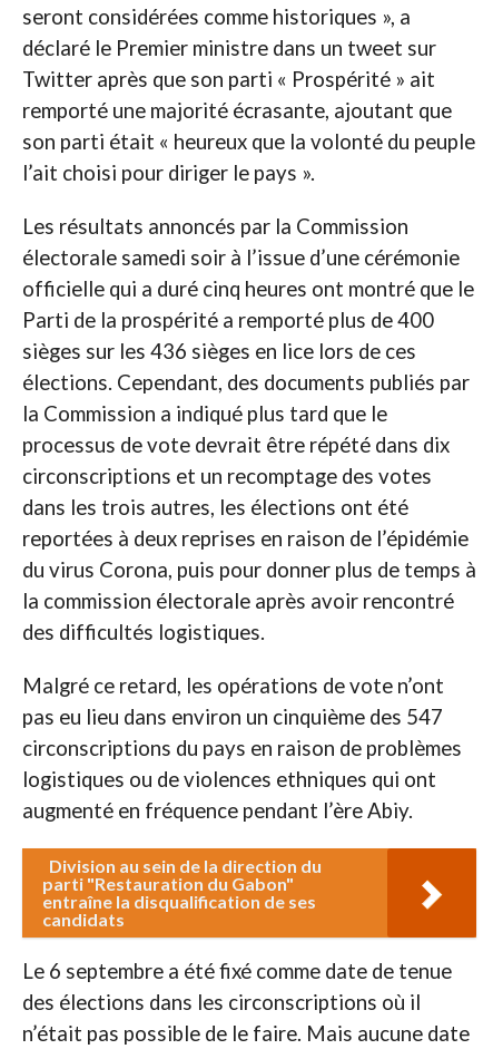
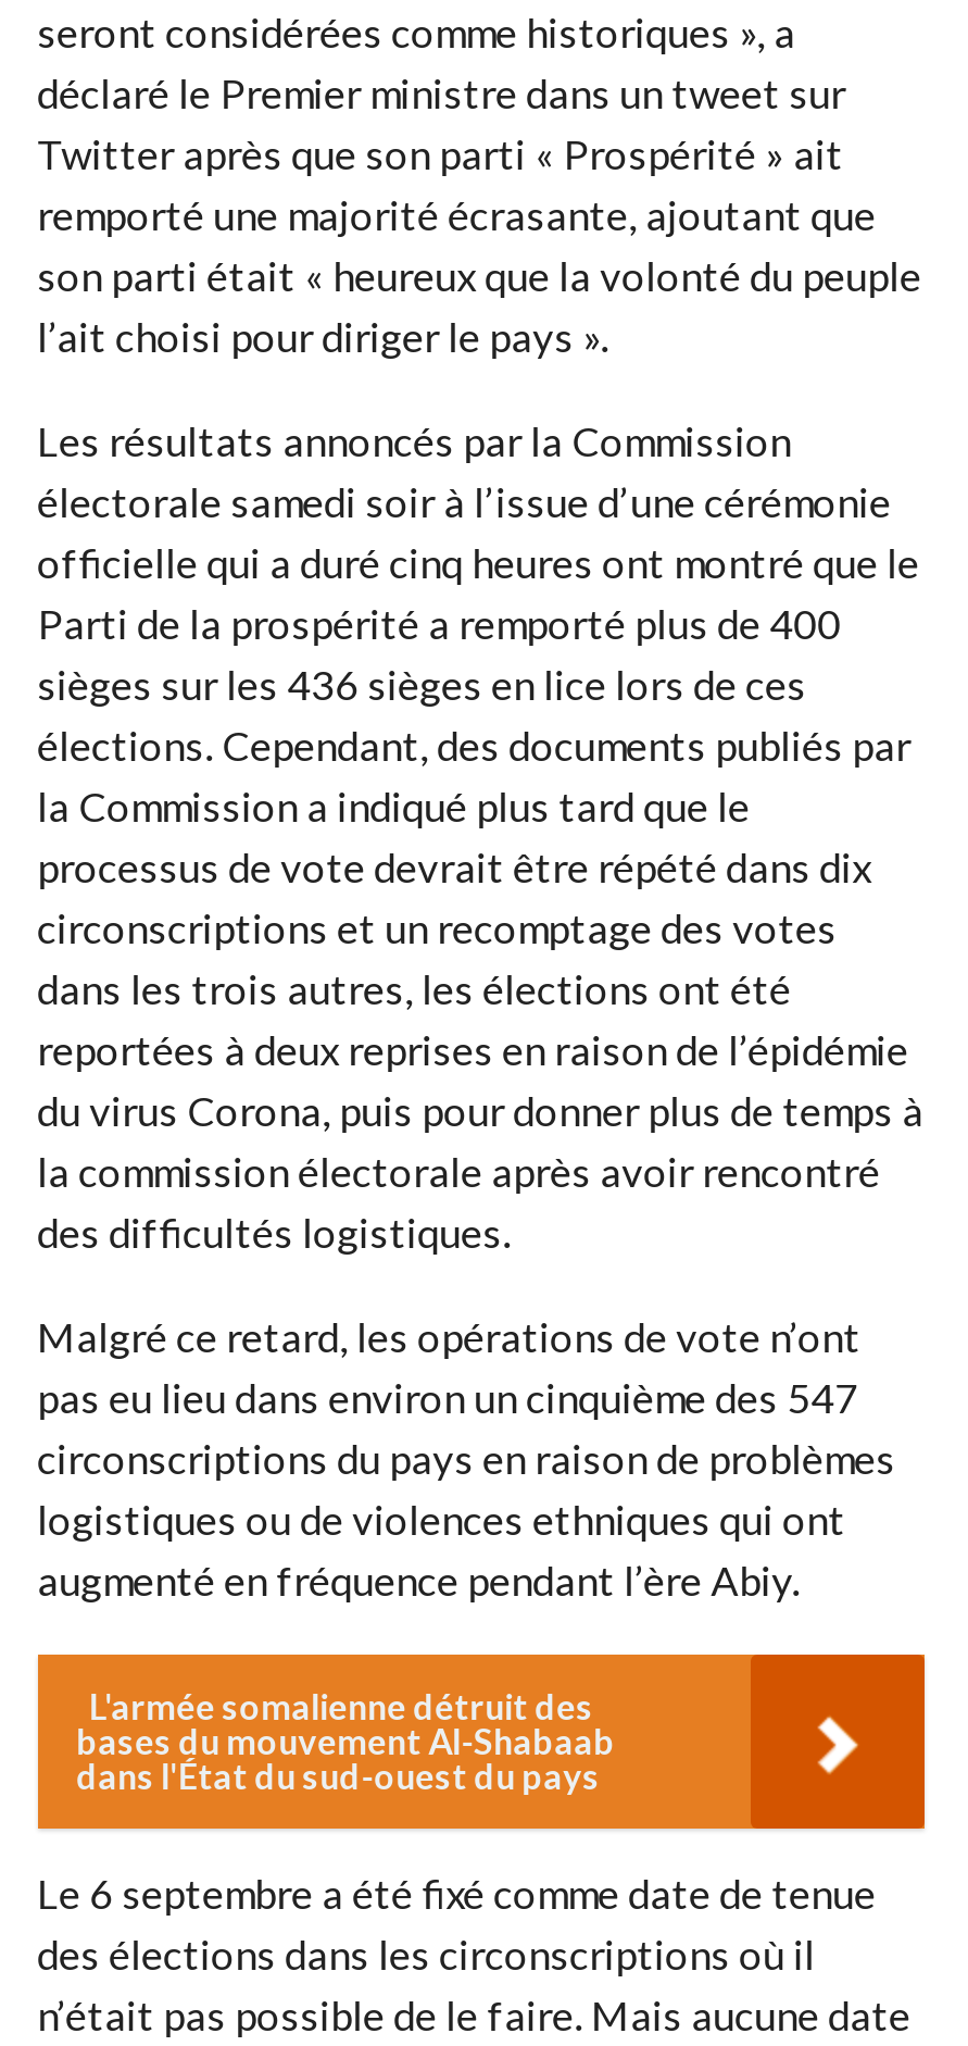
- Division au sein de la direction du
- parti "Restauration du Gabon"
- entraîne la disqualification de ses
- candidats
+ L'armée somalienne détruit des
+ bases du mouvement Al-Shabaab
+ dans l'État du sud-ouest du pays
